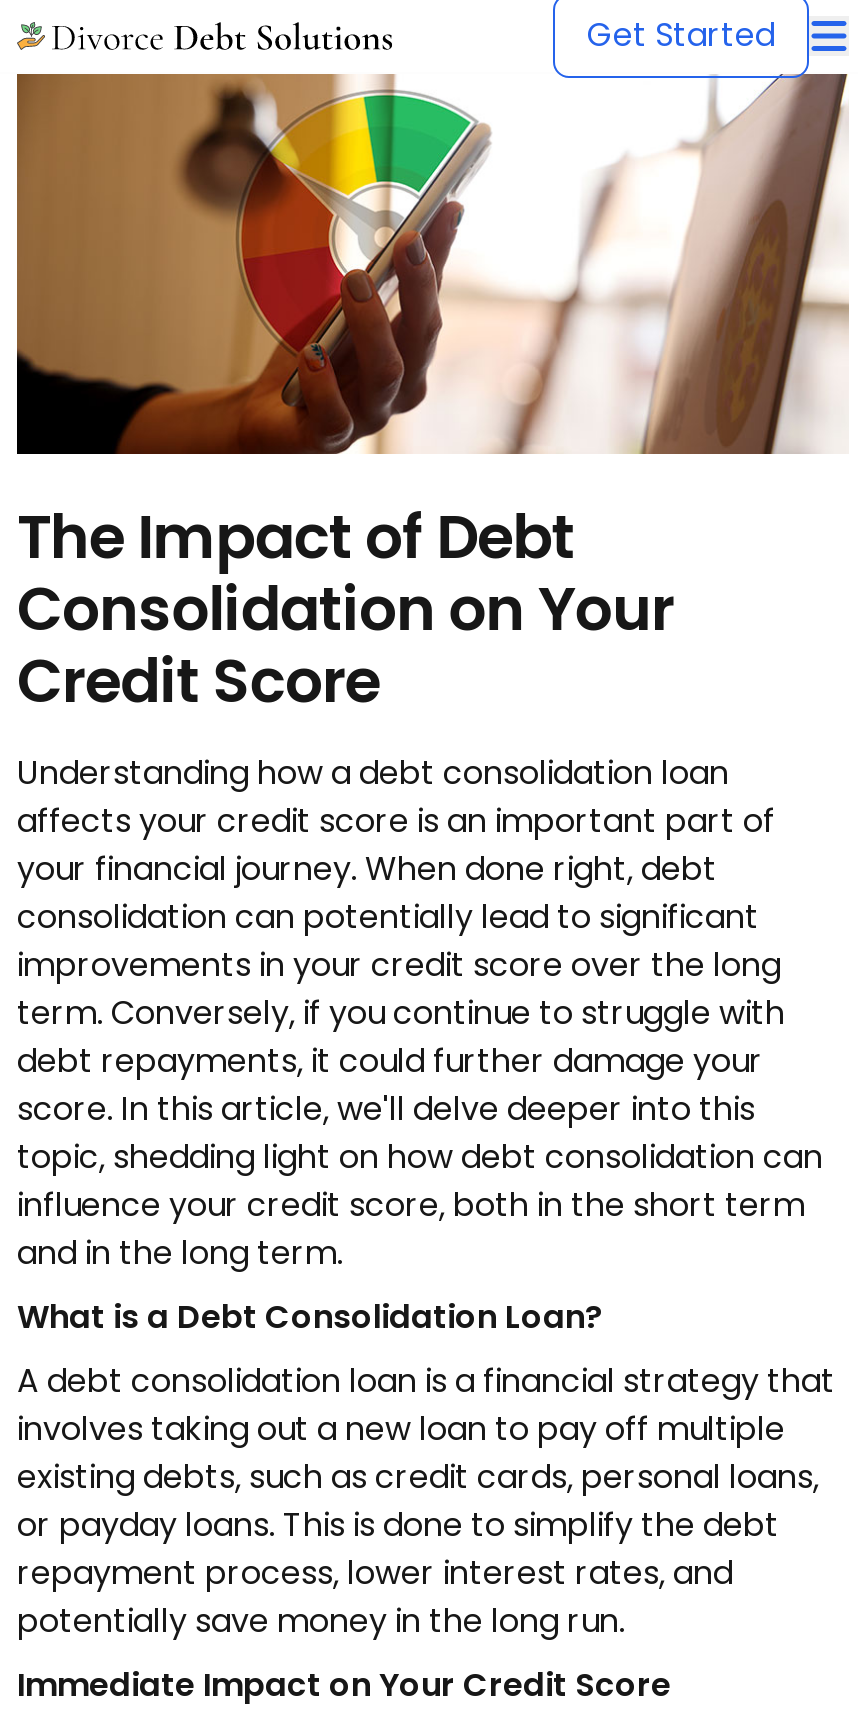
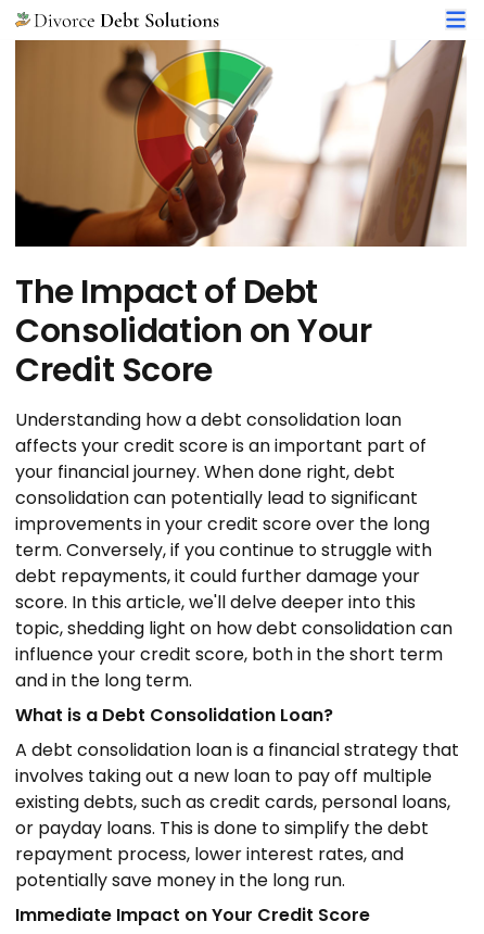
- Get Started
